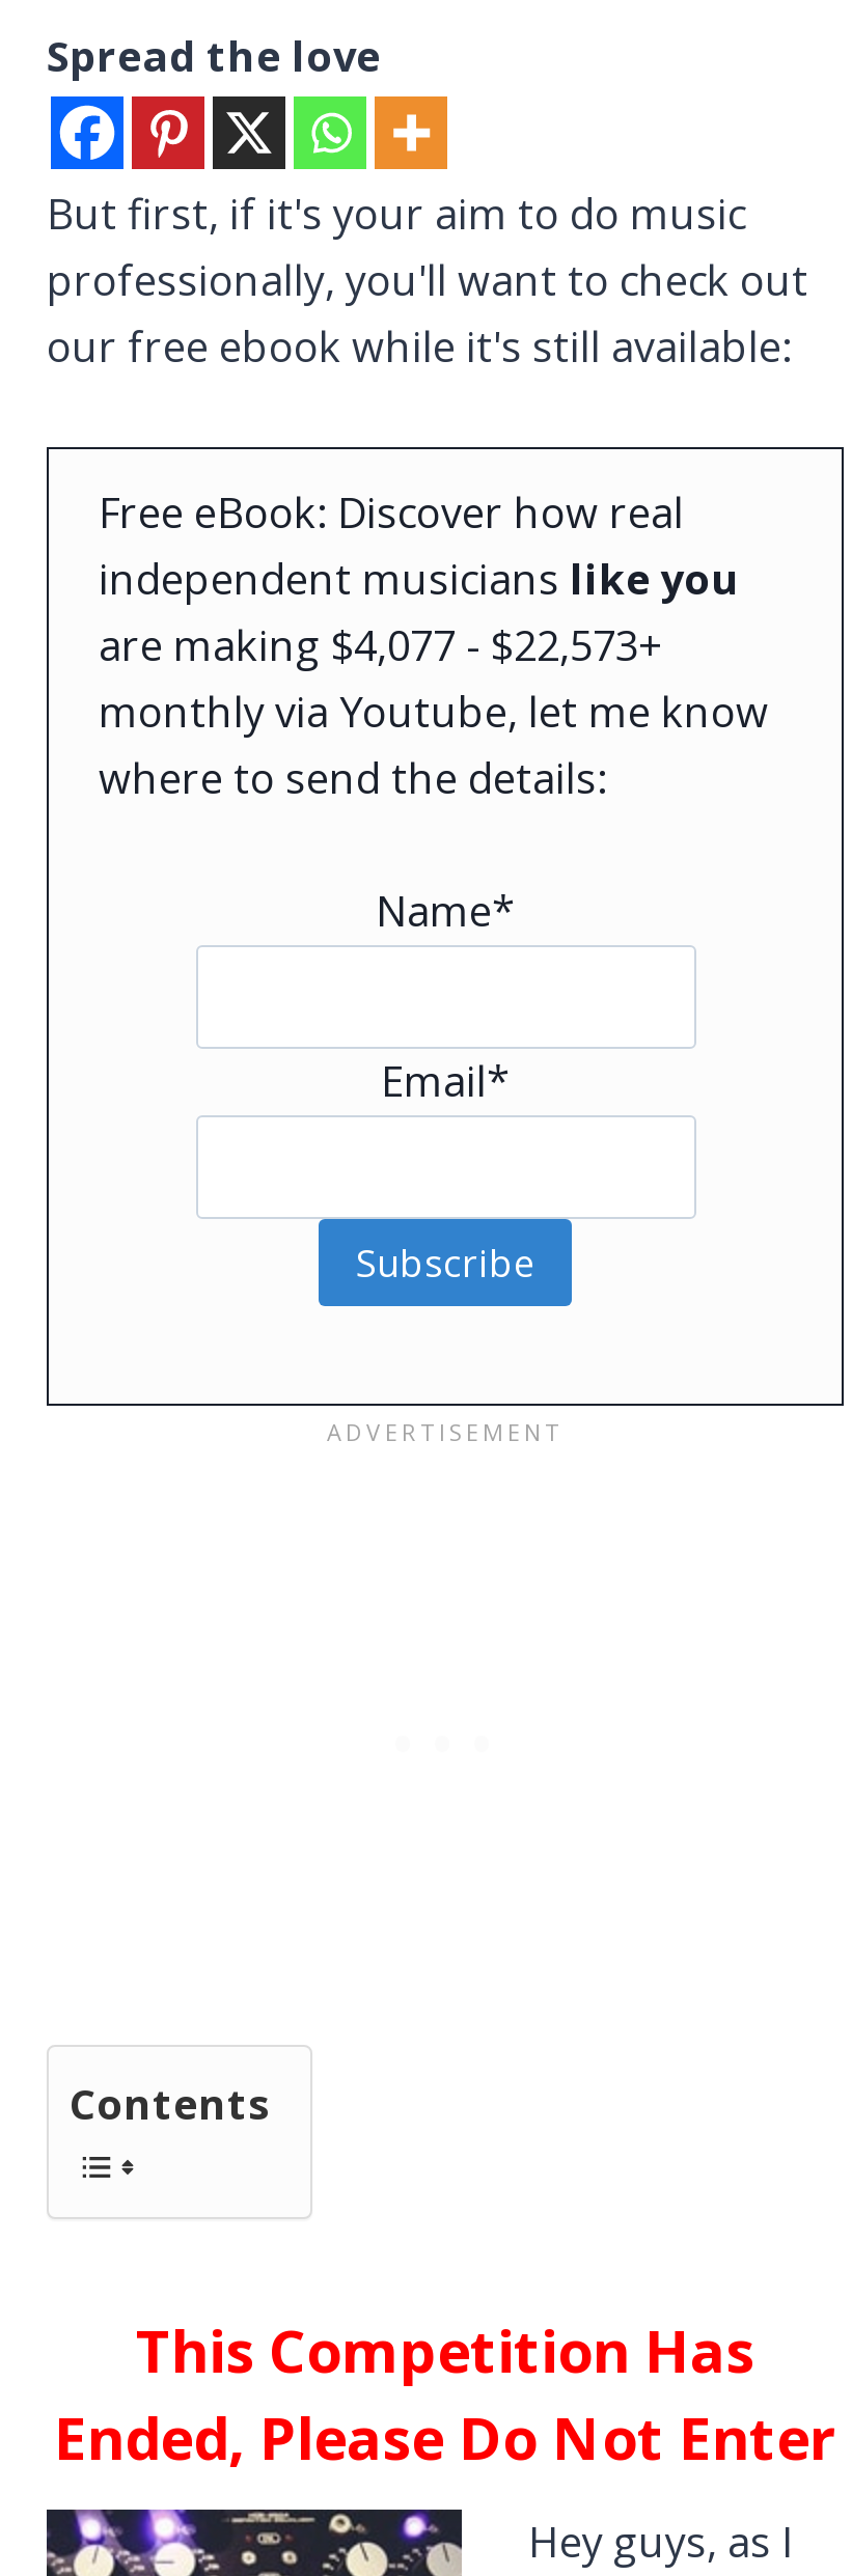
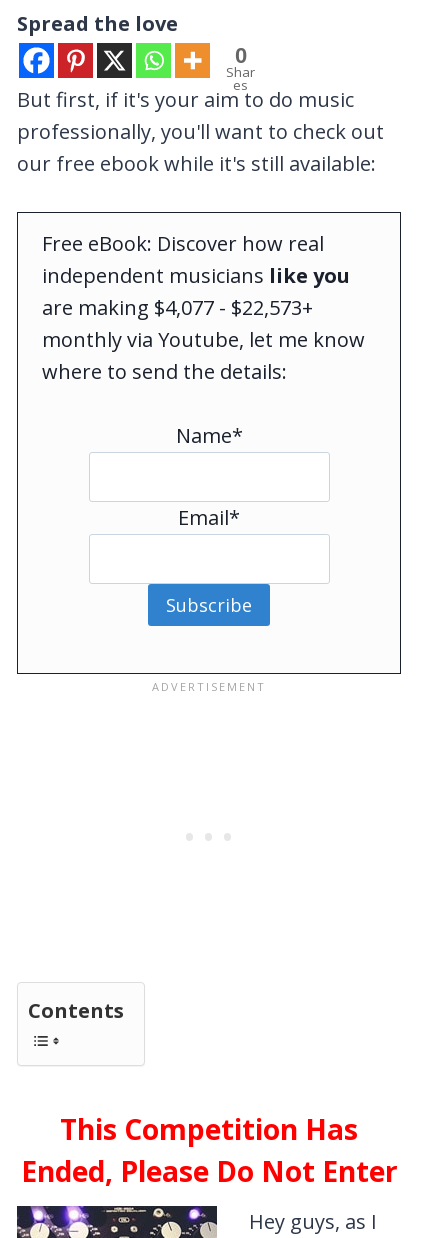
+ 0
+ Shar
+ es
